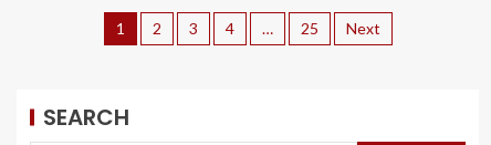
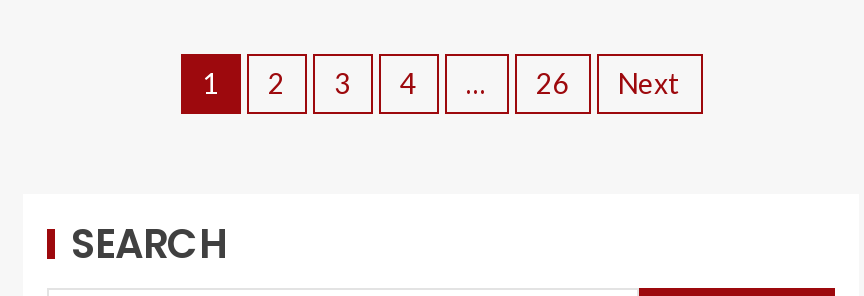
- 25
+ 26
